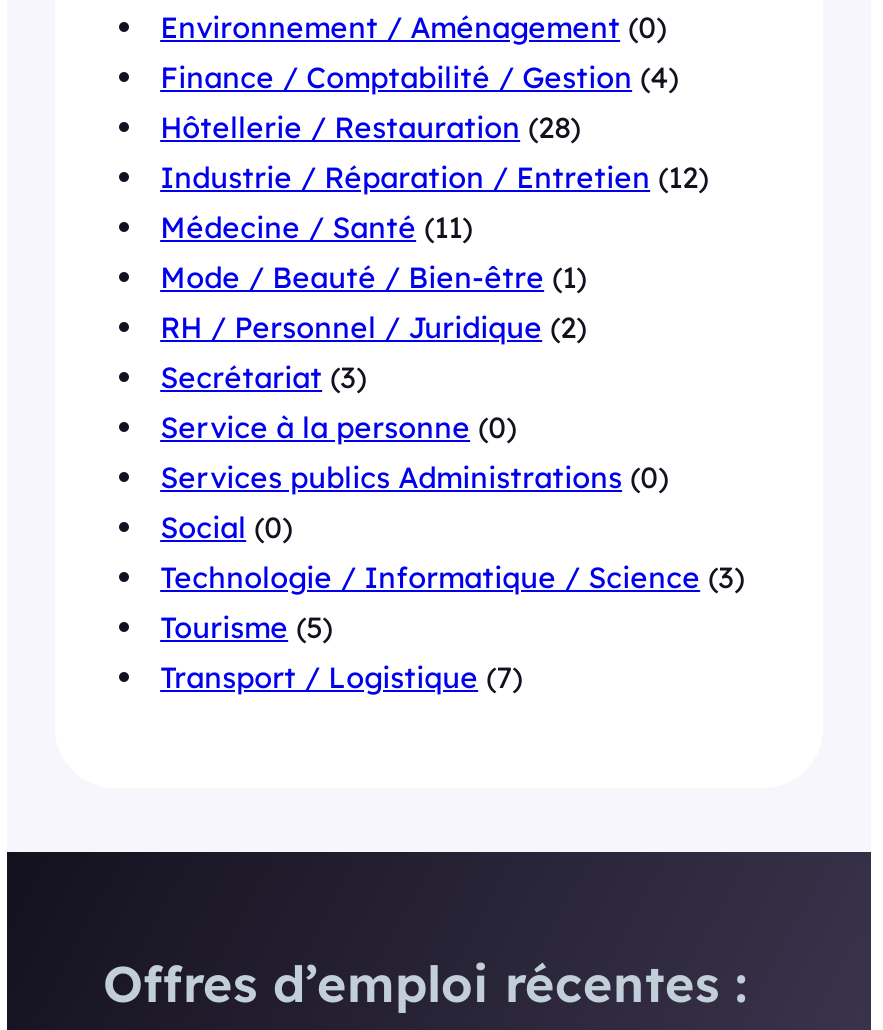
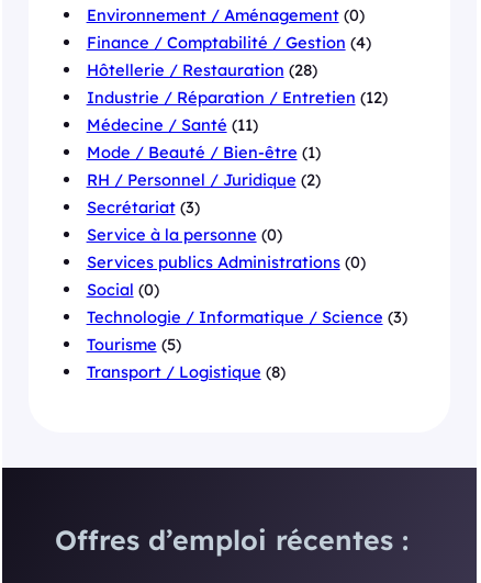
- Transport / Logistique (7)
+ Transport / Logistique (8)
